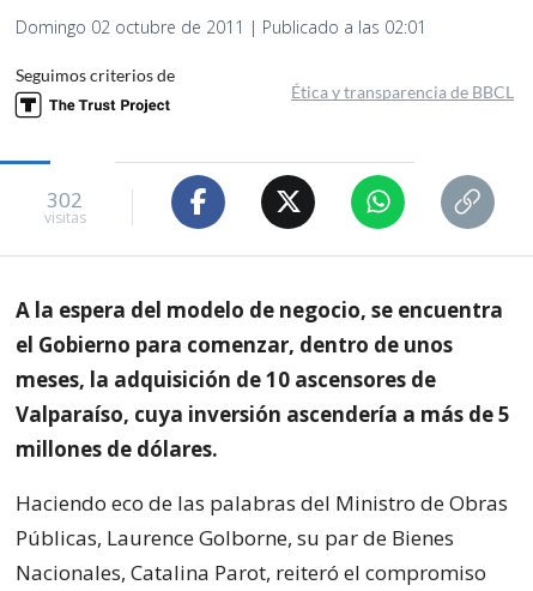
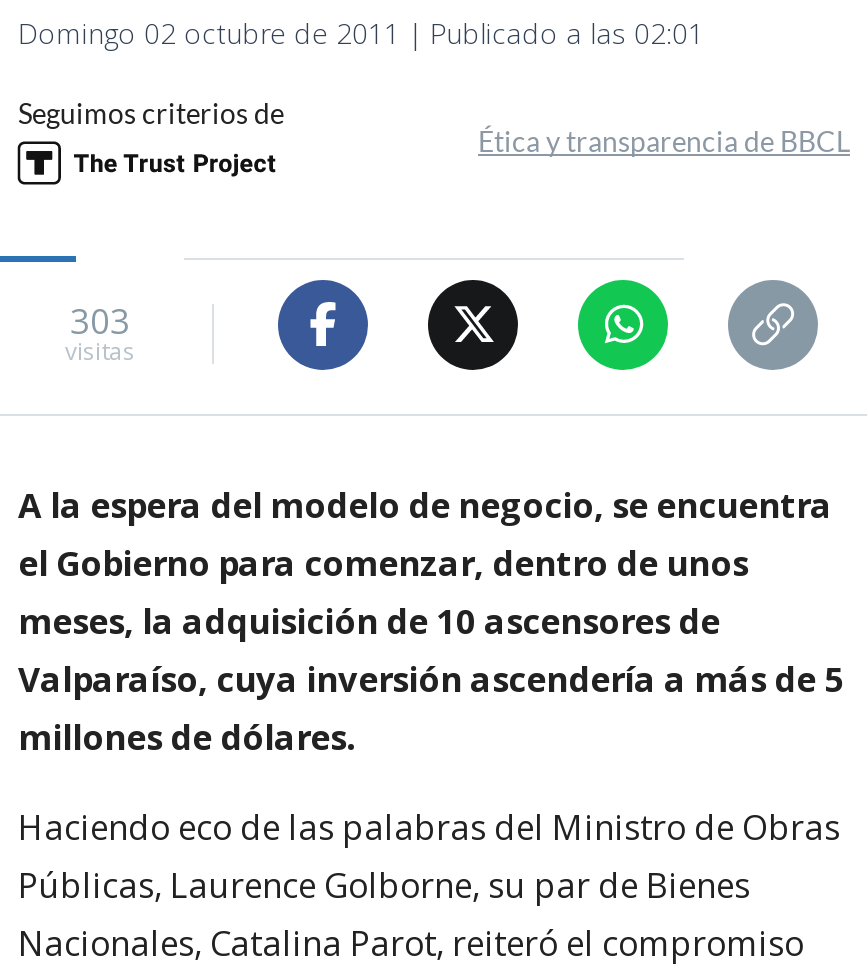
- 302
+ 303
